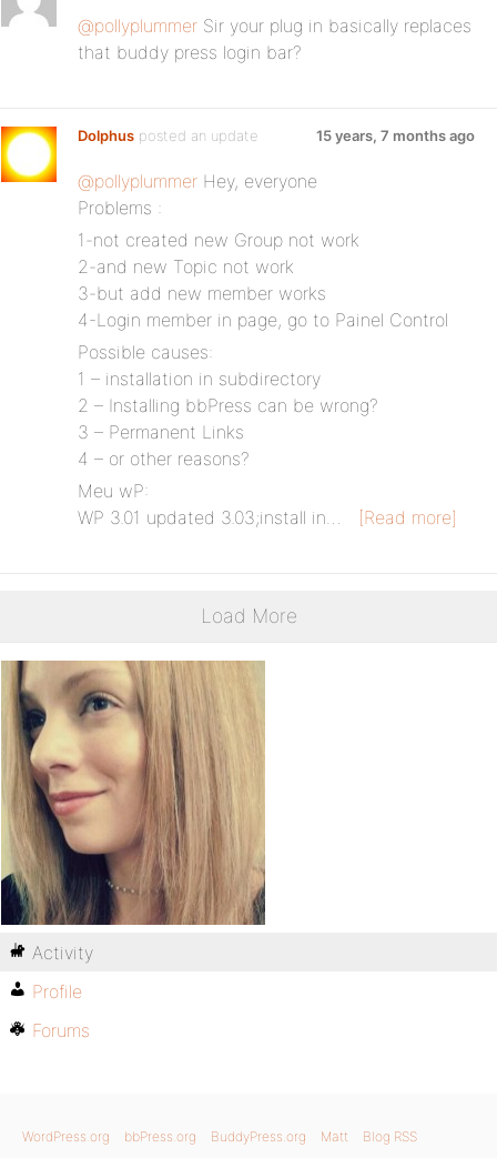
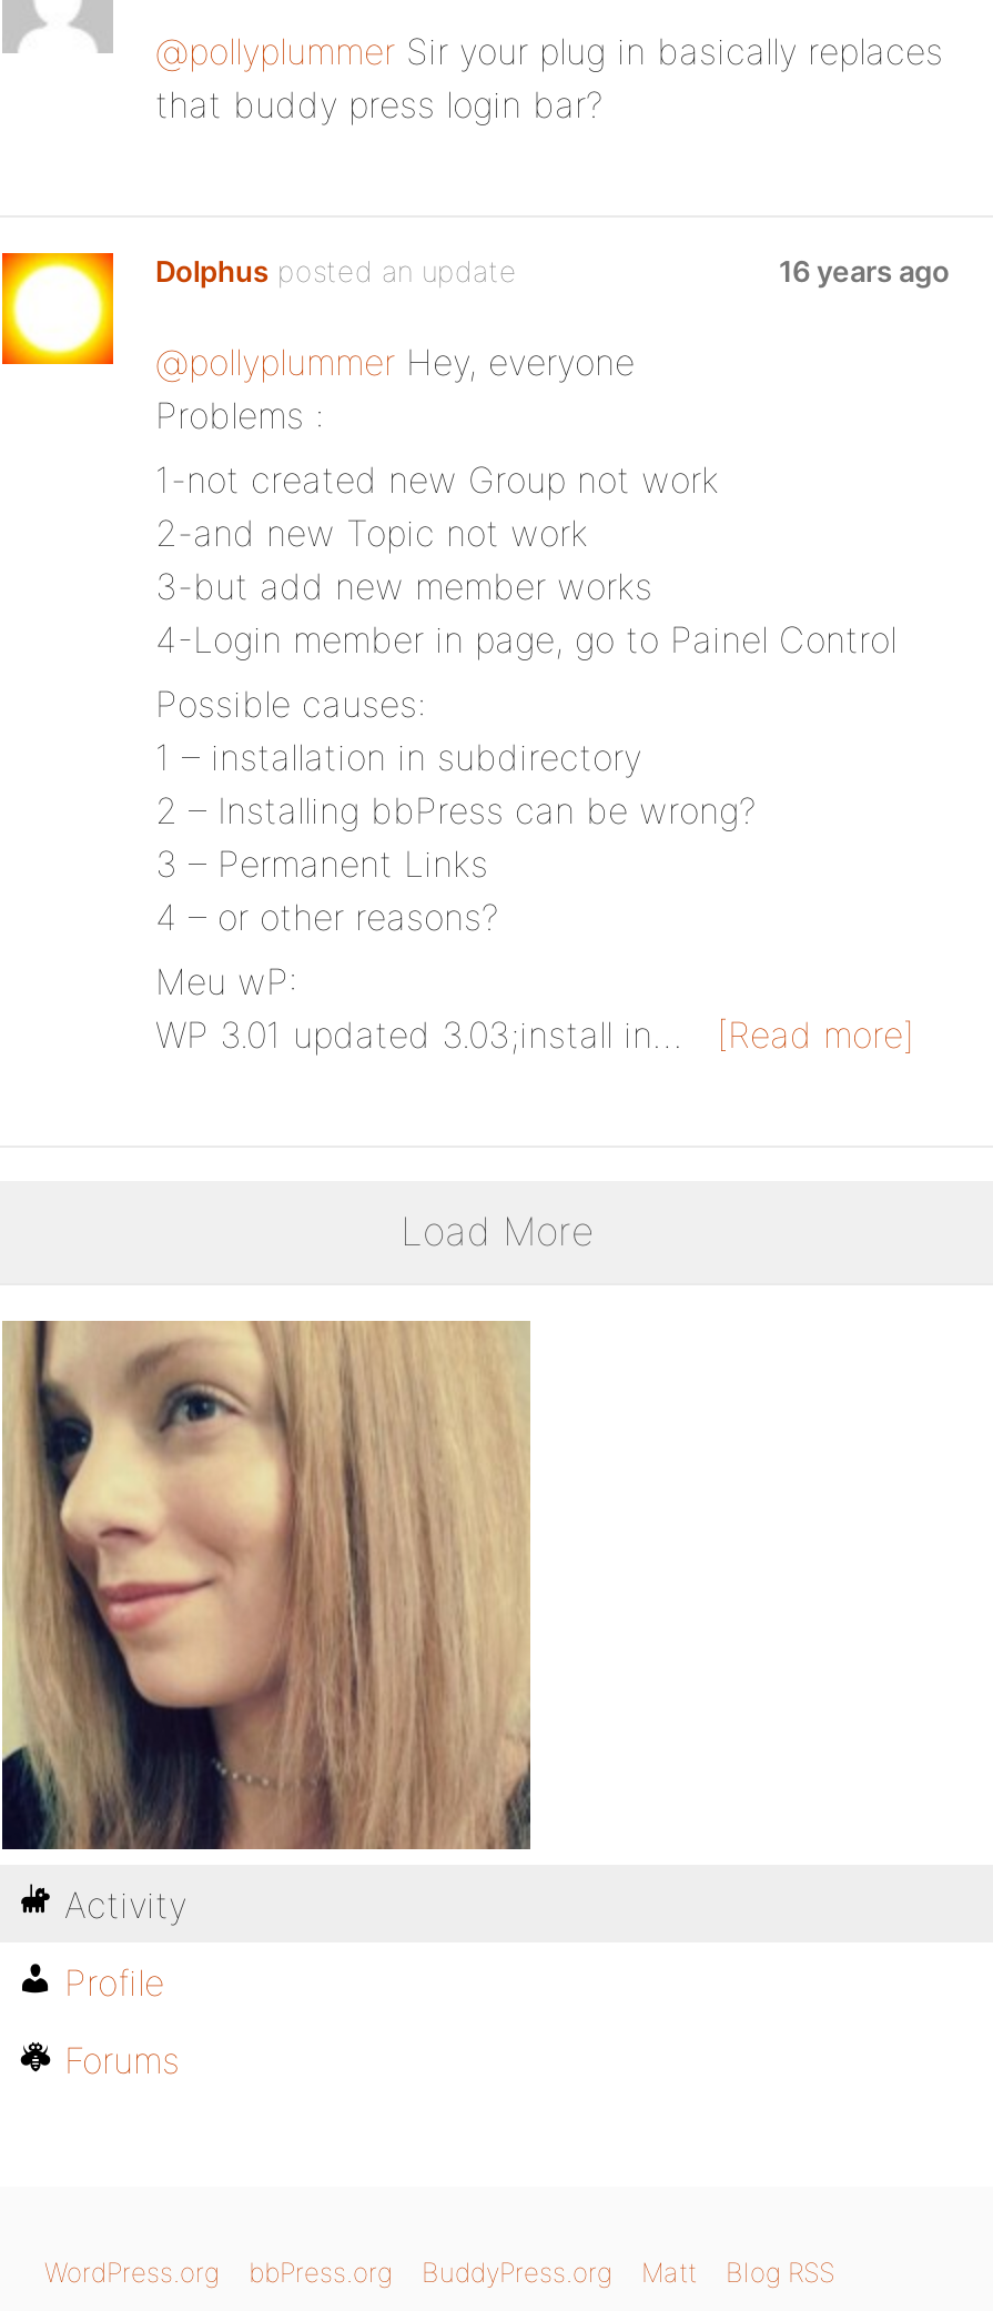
- 15 years, 7 months ago
+ 16 years ago
